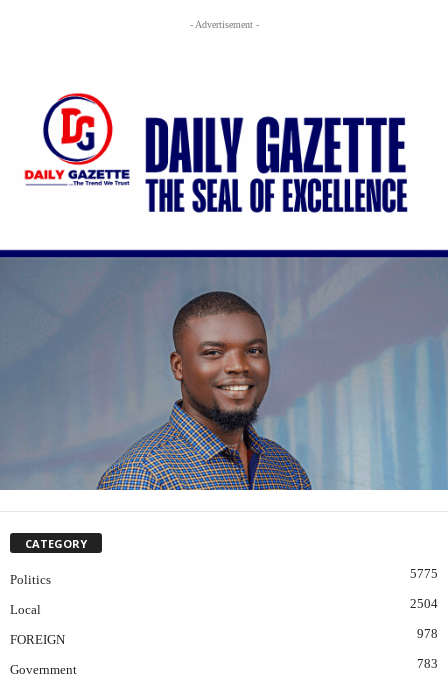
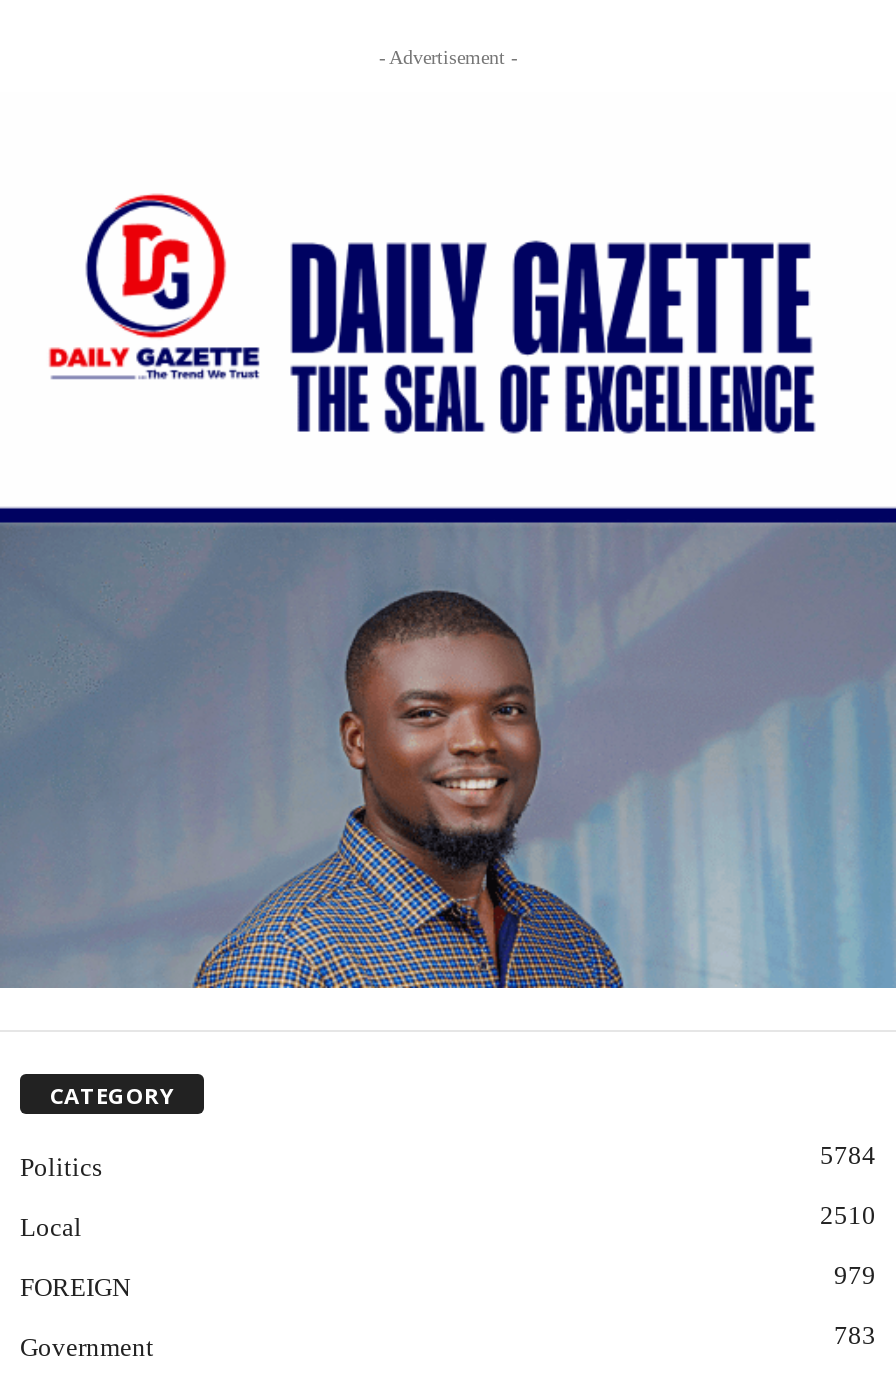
- 5775
+ 5784

- 2504
+ 2510

- 978
+ 979
